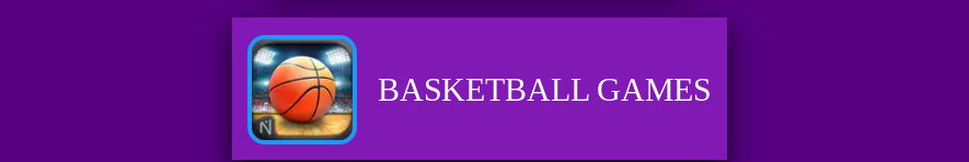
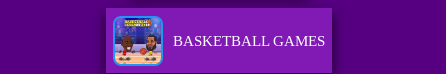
- [image]
+ [image]
